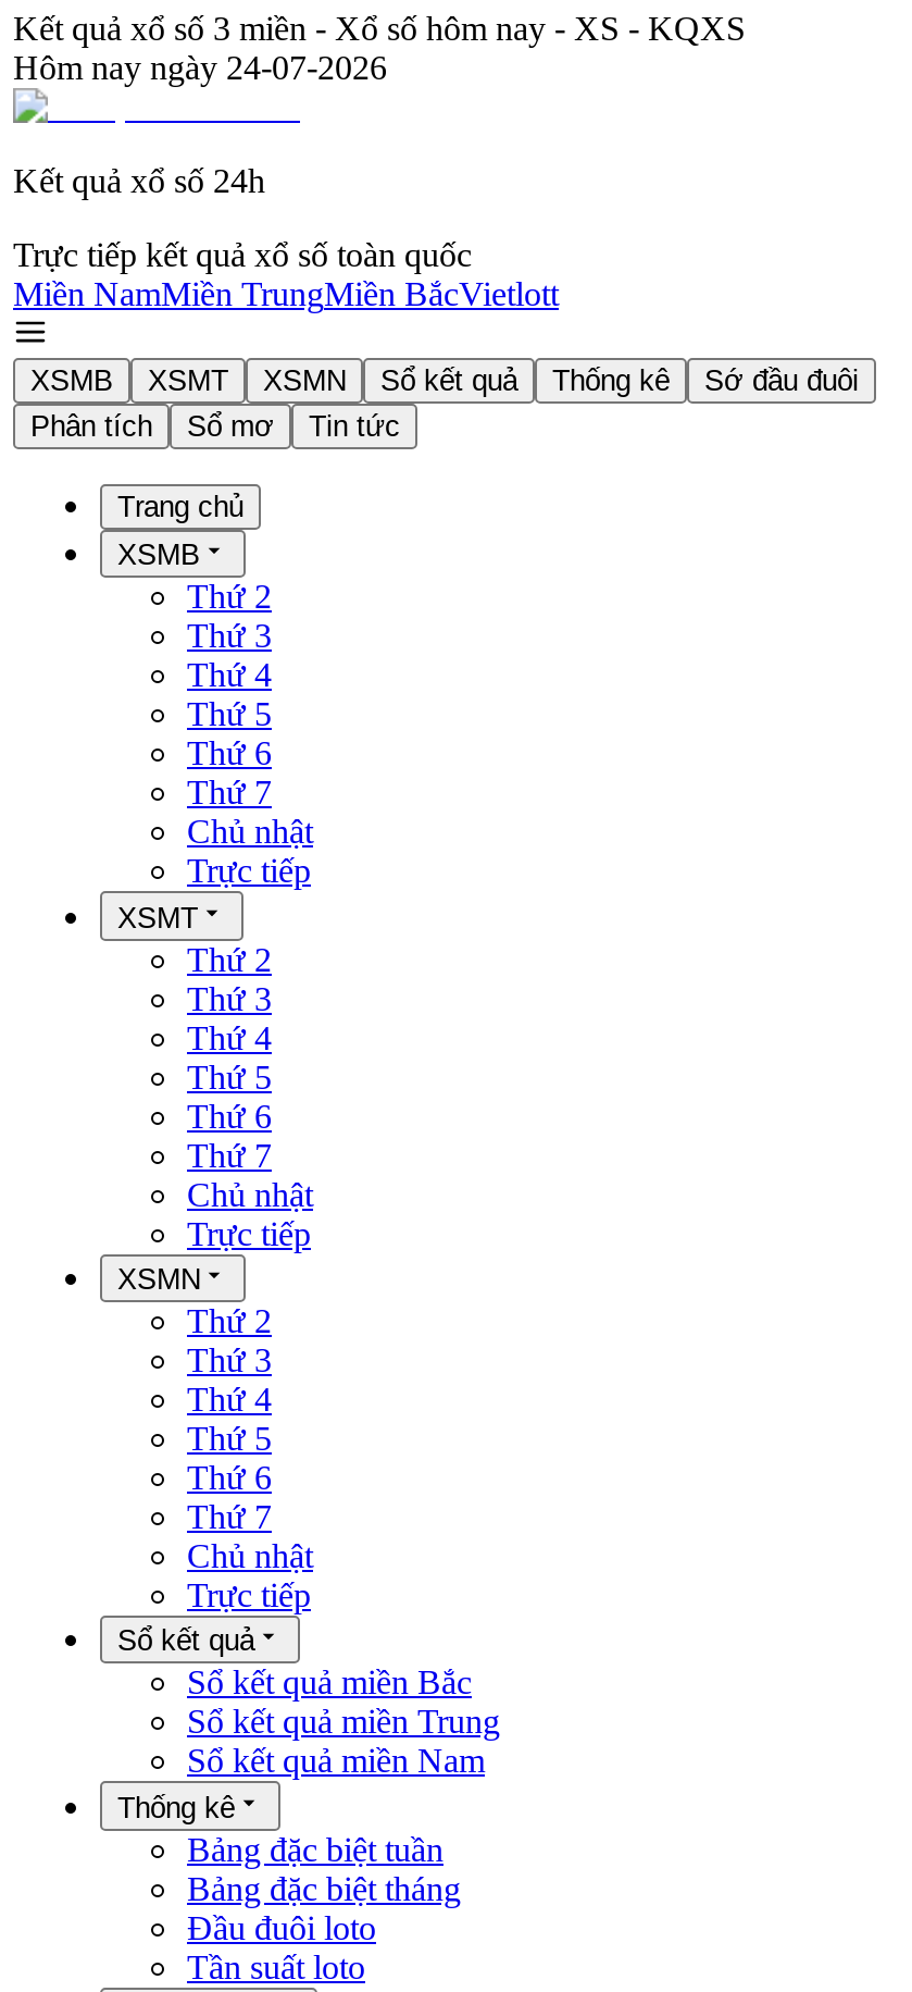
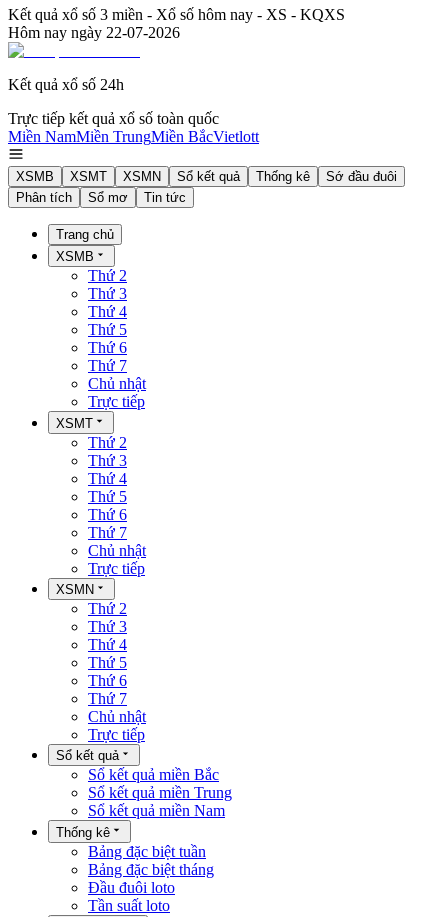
- Hôm nay ngày 24-07-2026
+ Hôm nay ngày 22-07-2026
